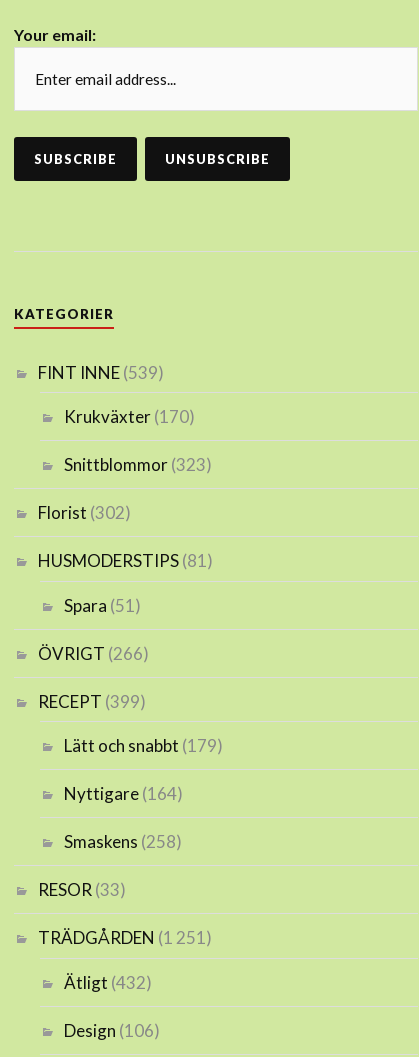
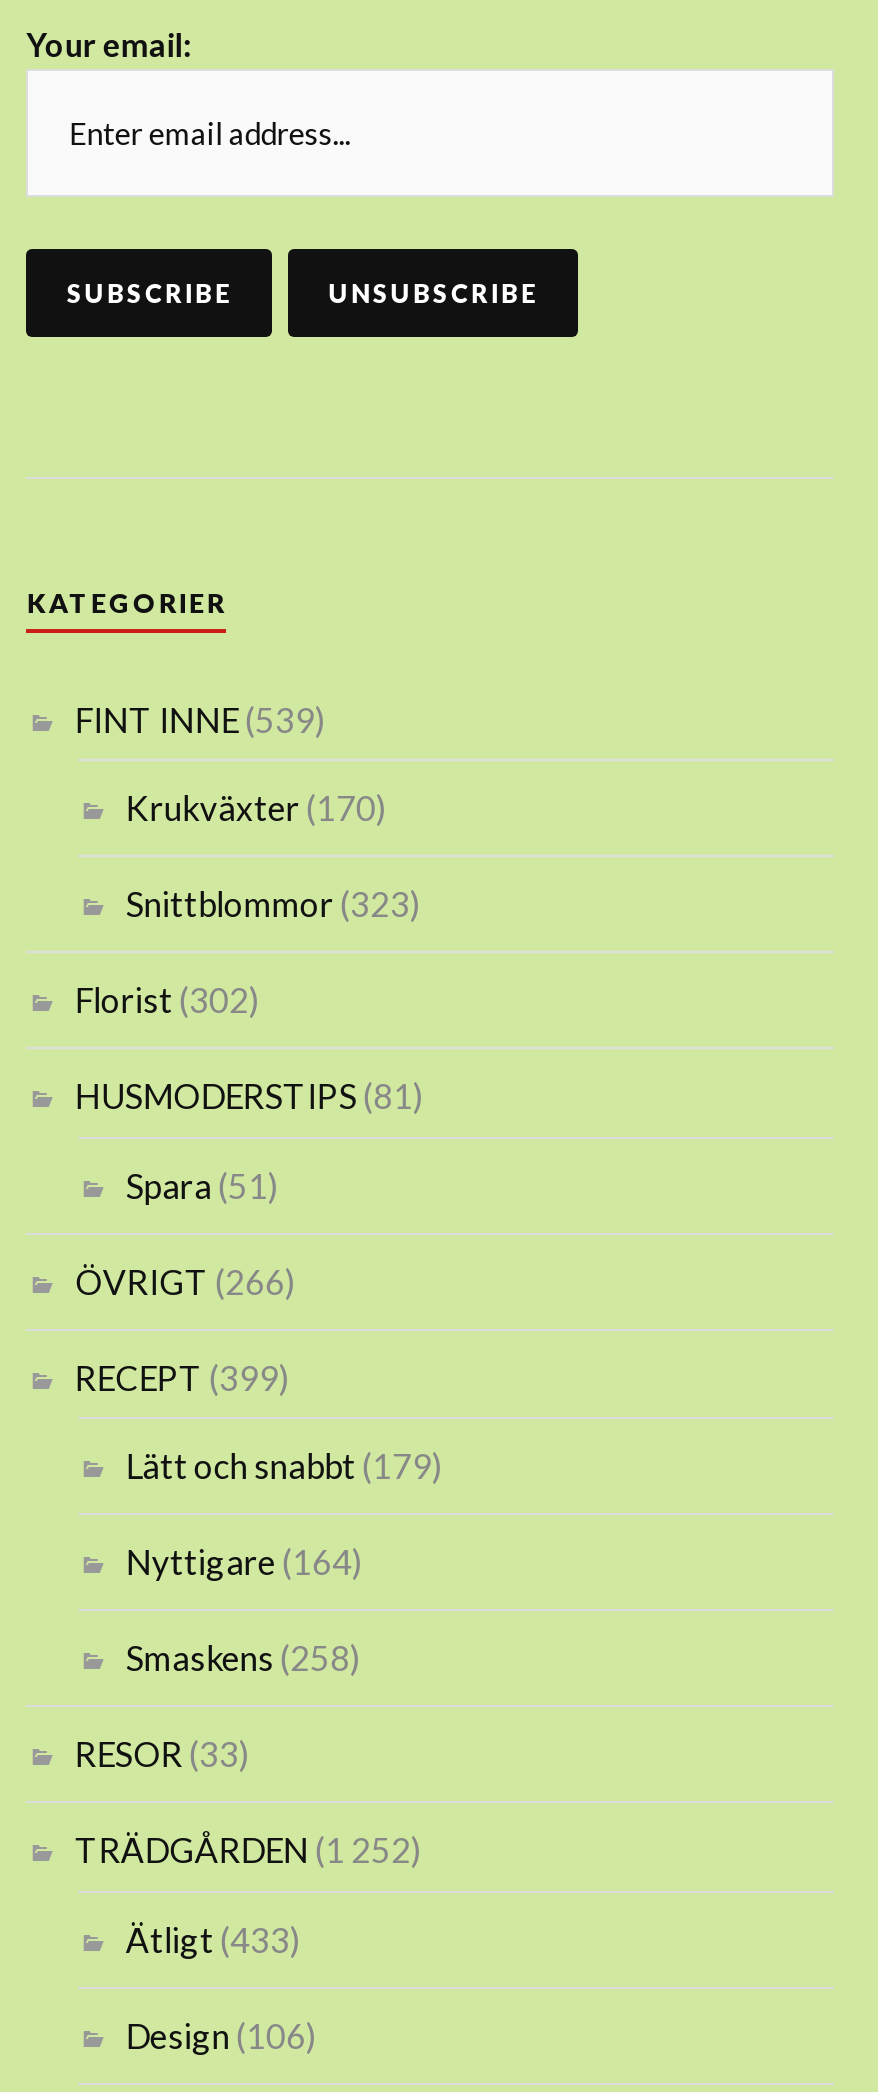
- TRÄDGÅRDEN (1 251)
+ TRÄDGÅRDEN (1 252)

- Ätligt (432)
+ Ätligt (433)
